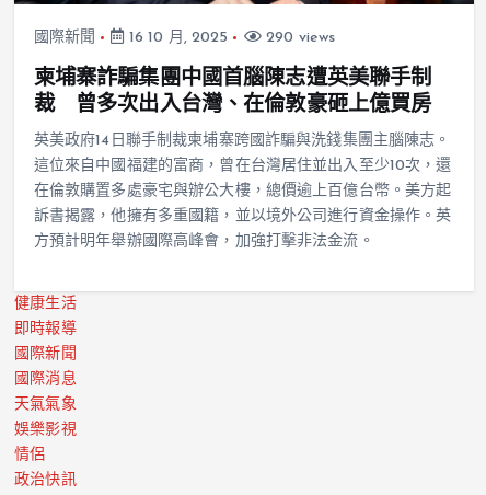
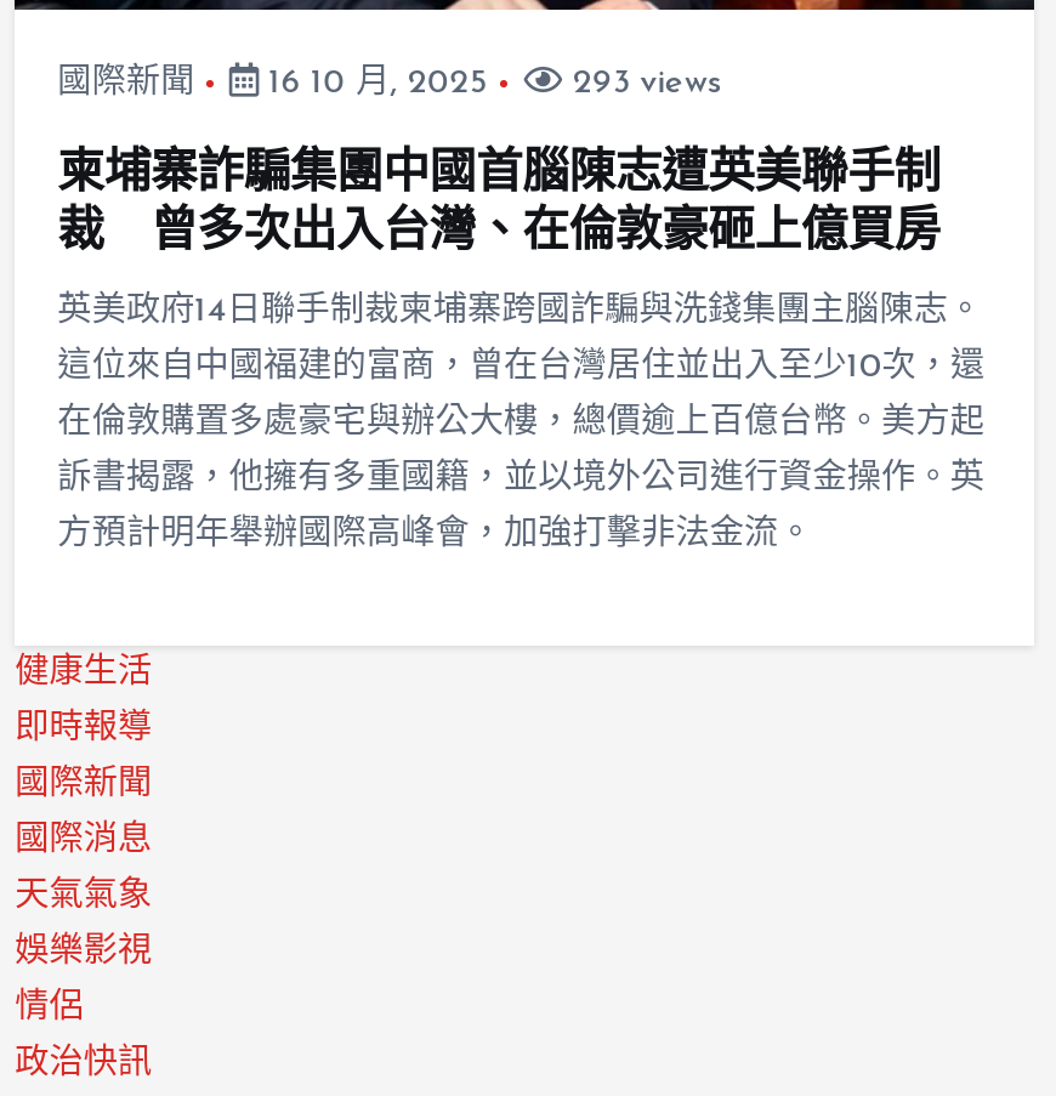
- 290 views
+ 293 views
